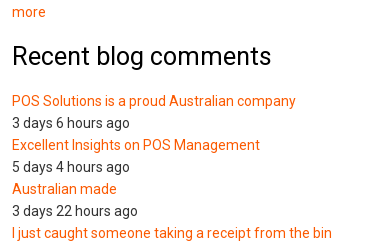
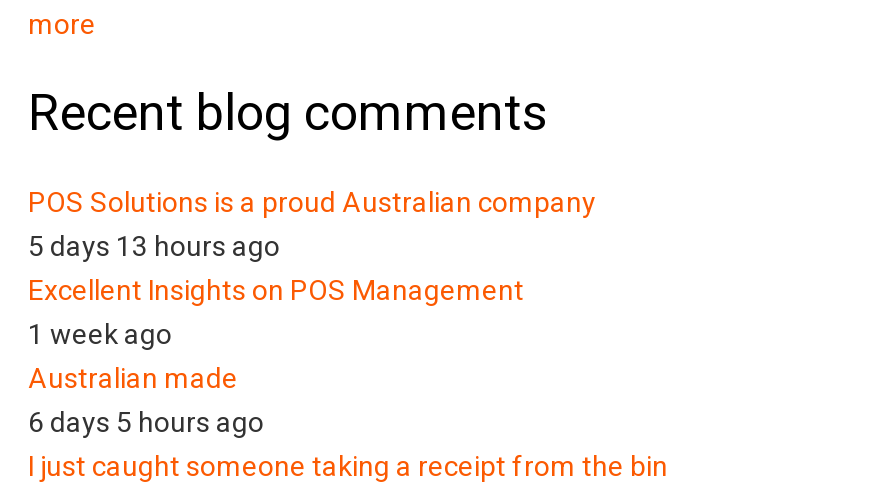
- 3 days 6 hours ago
+ 5 days 13 hours ago

- 5 days 4 hours ago
+ 1 week ago

- 3 days 22 hours ago
+ 6 days 5 hours ago
